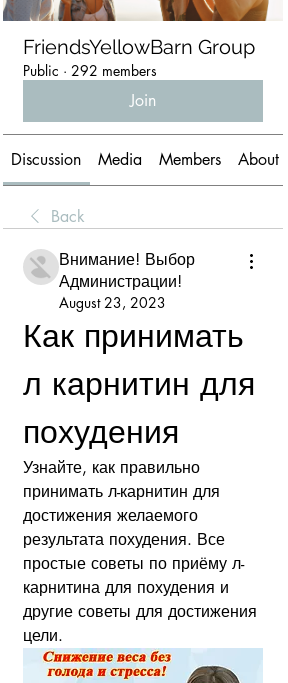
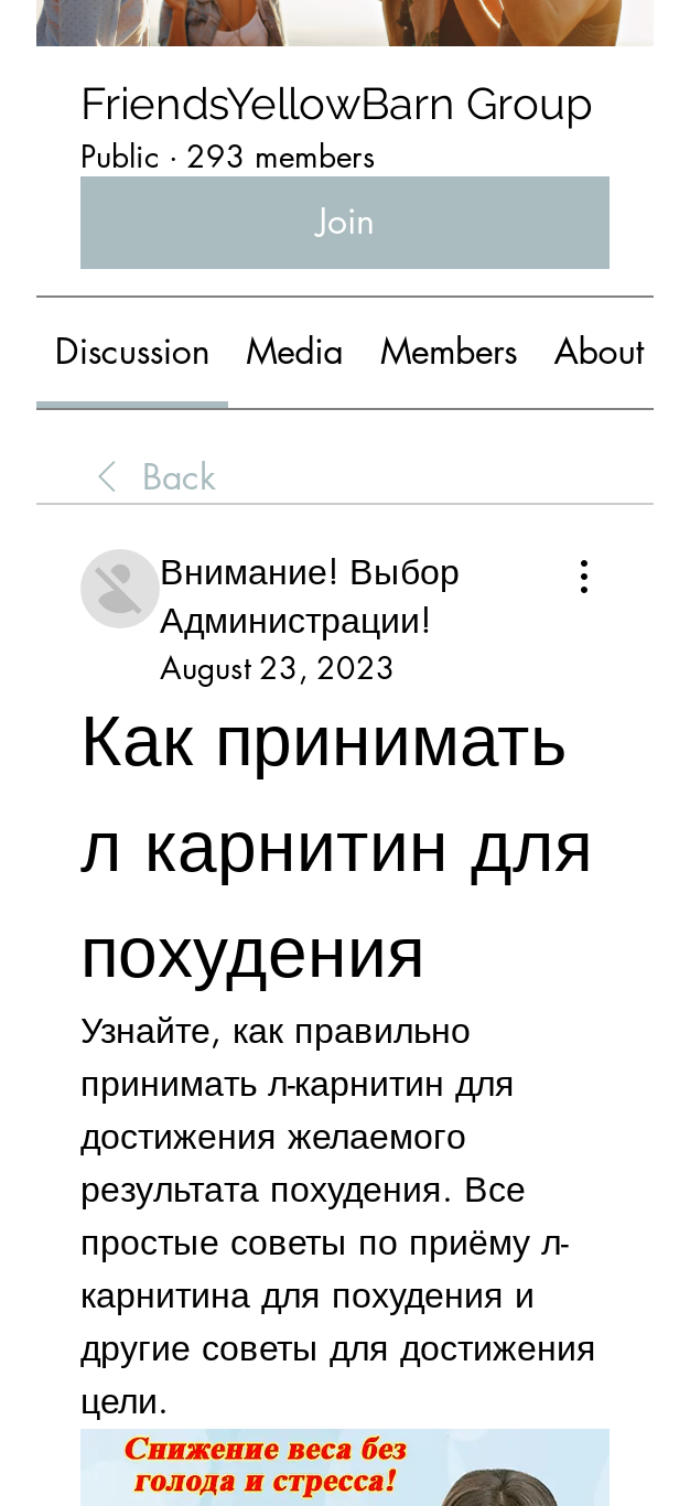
- Public · 292 members
+ Public · 293 members
